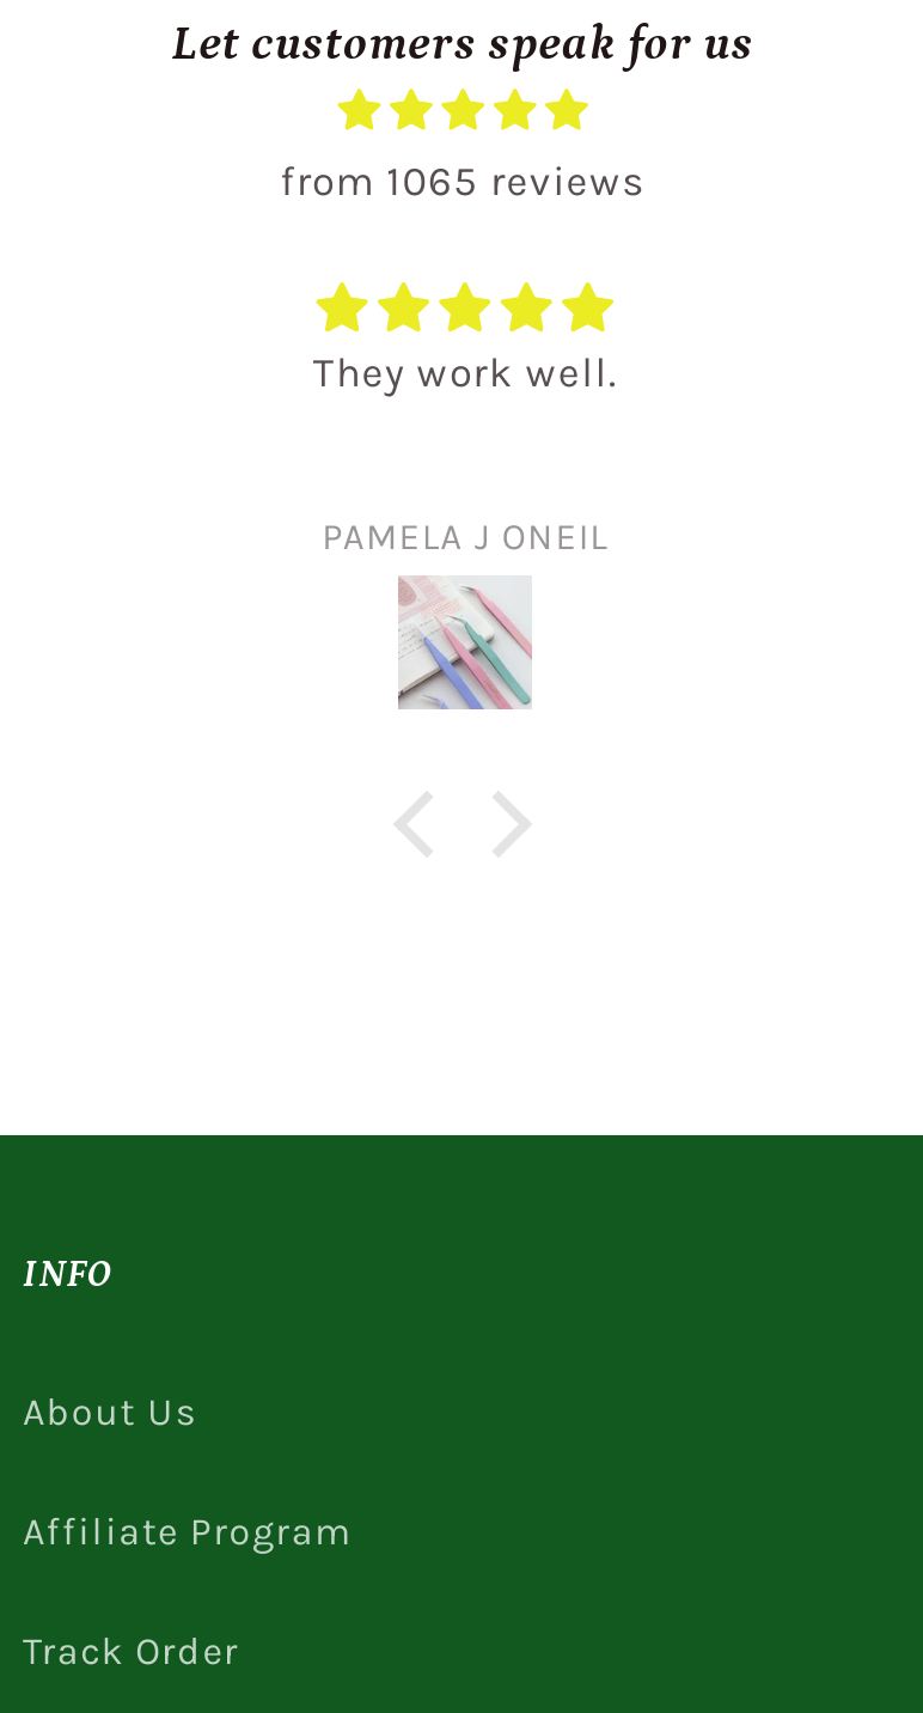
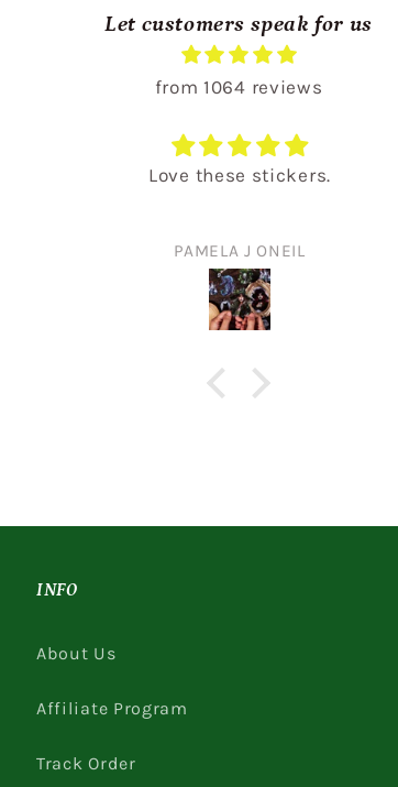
- from 1065 reviews
+ from 1064 reviews

- They work well.
+ Love these stickers.

- [image]
+ [image]
